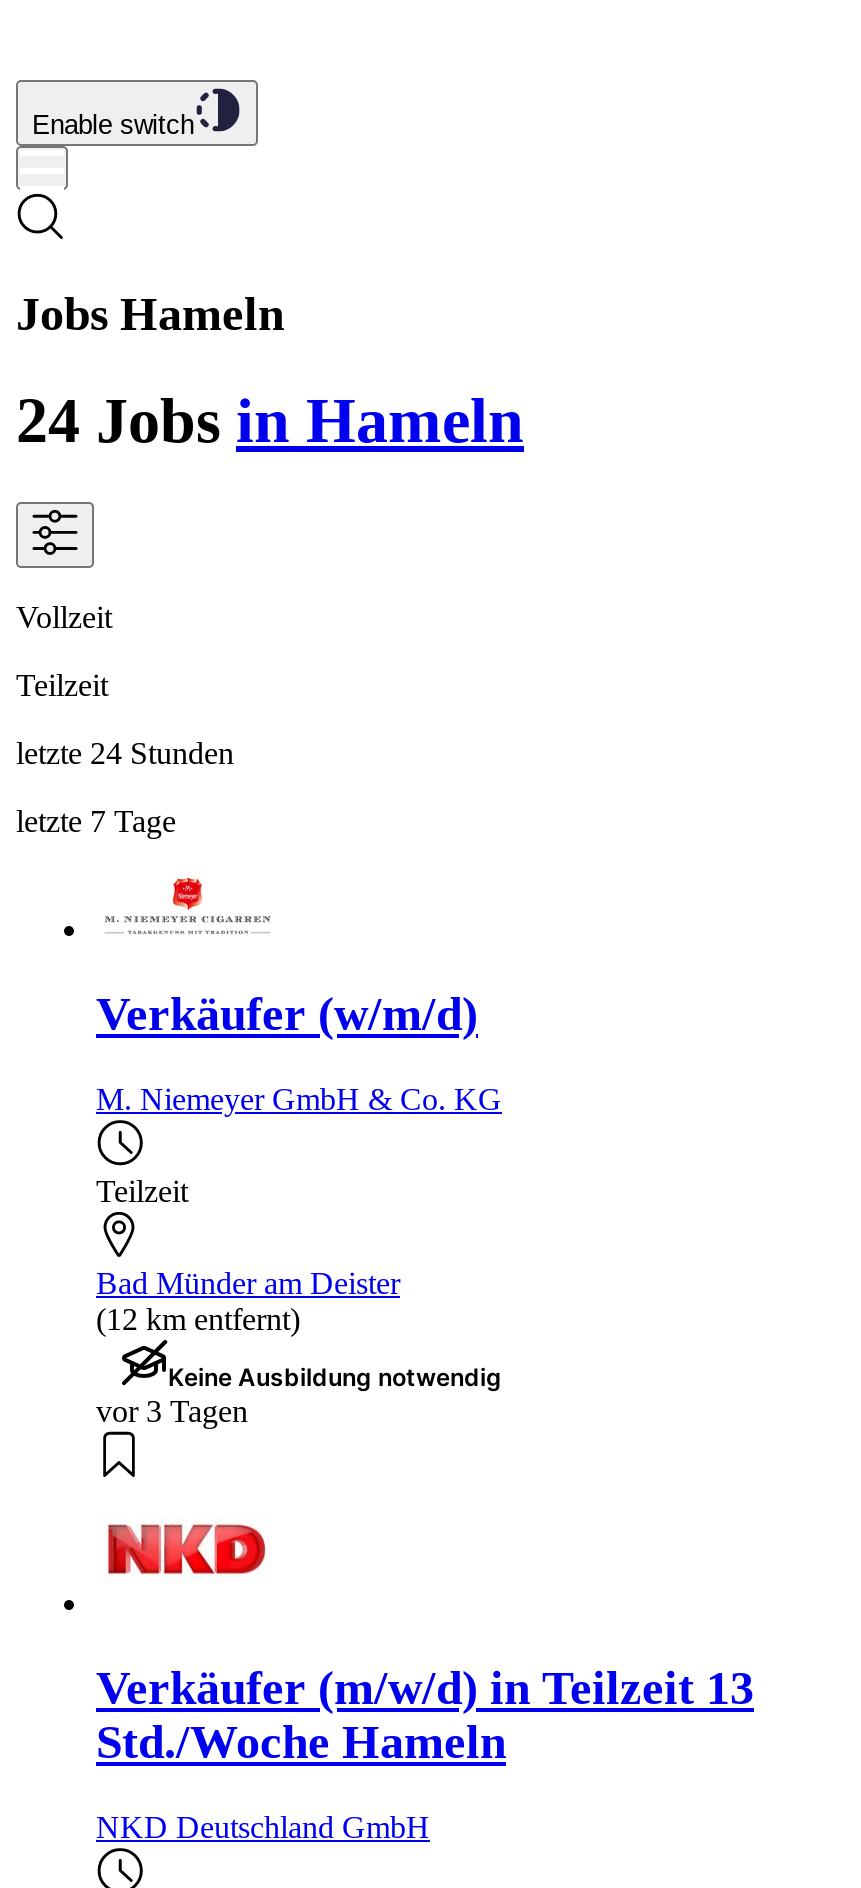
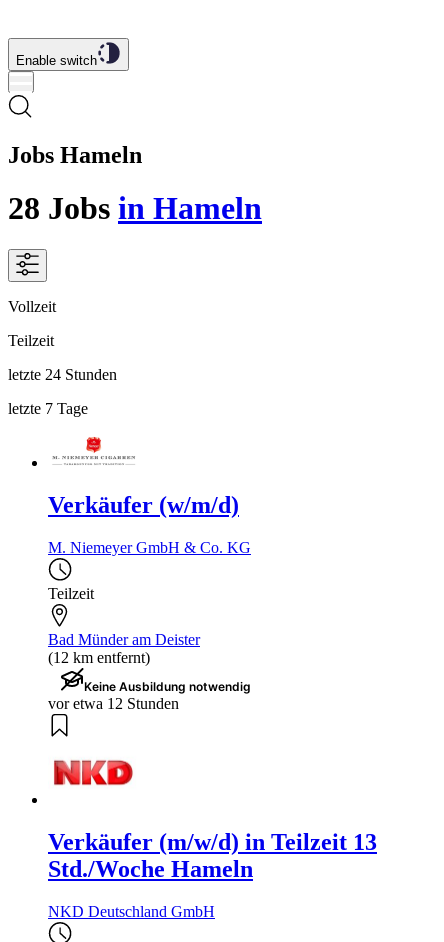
- 24 Jobs in Hameln
+ 28 Jobs in Hameln

- vor 3 Tagen
+ vor etwa 12 Stunden
